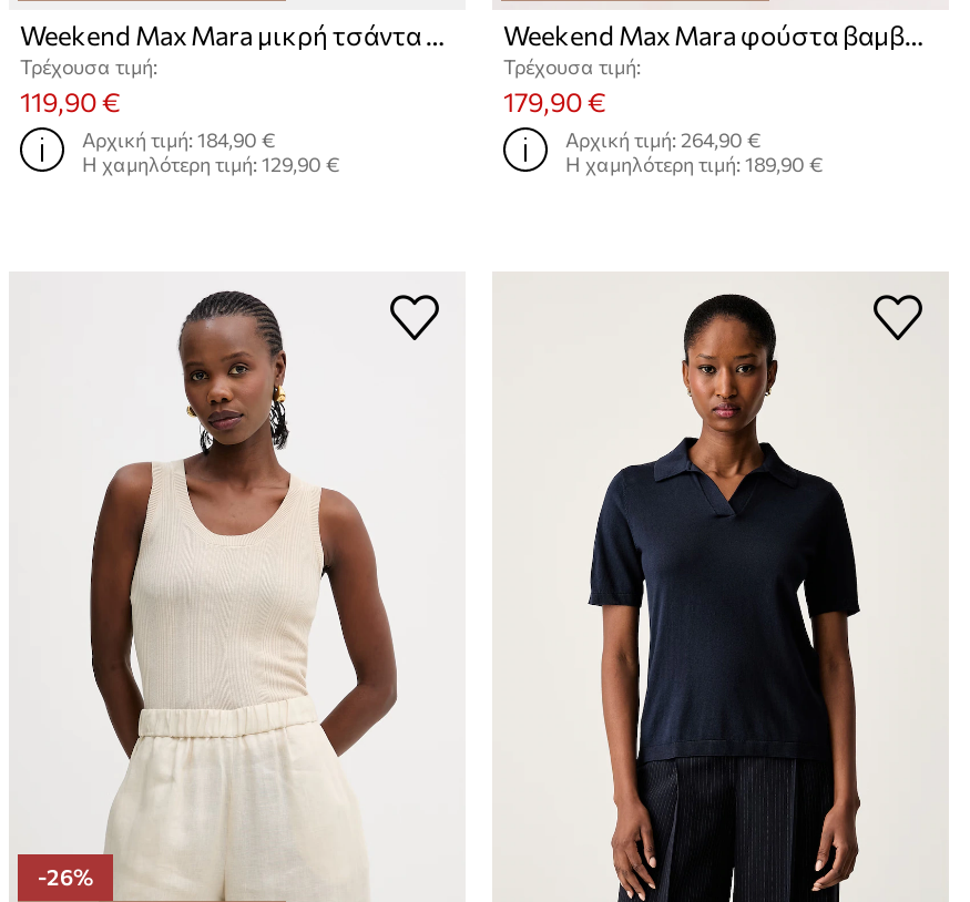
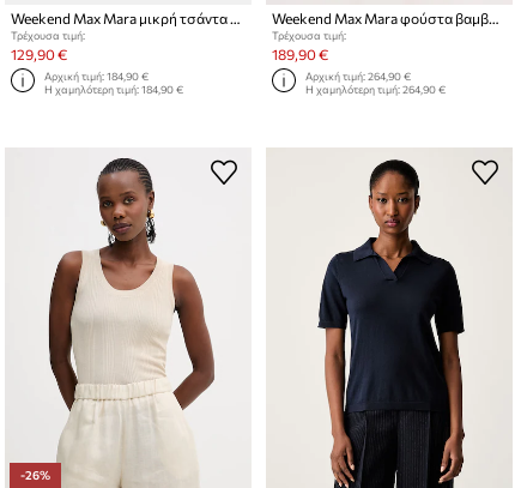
- 119,90 €
+ 129,90 €

- 179,90 €
+ 189,90 €

- Η χαμηλότερη τιμή: 129,90 €
+ Η χαμηλότερη τιμή: 184,90 €

- Η χαμηλότερη τιμή: 189,90 €
+ Η χαμηλότερη τιμή: 264,90 €
